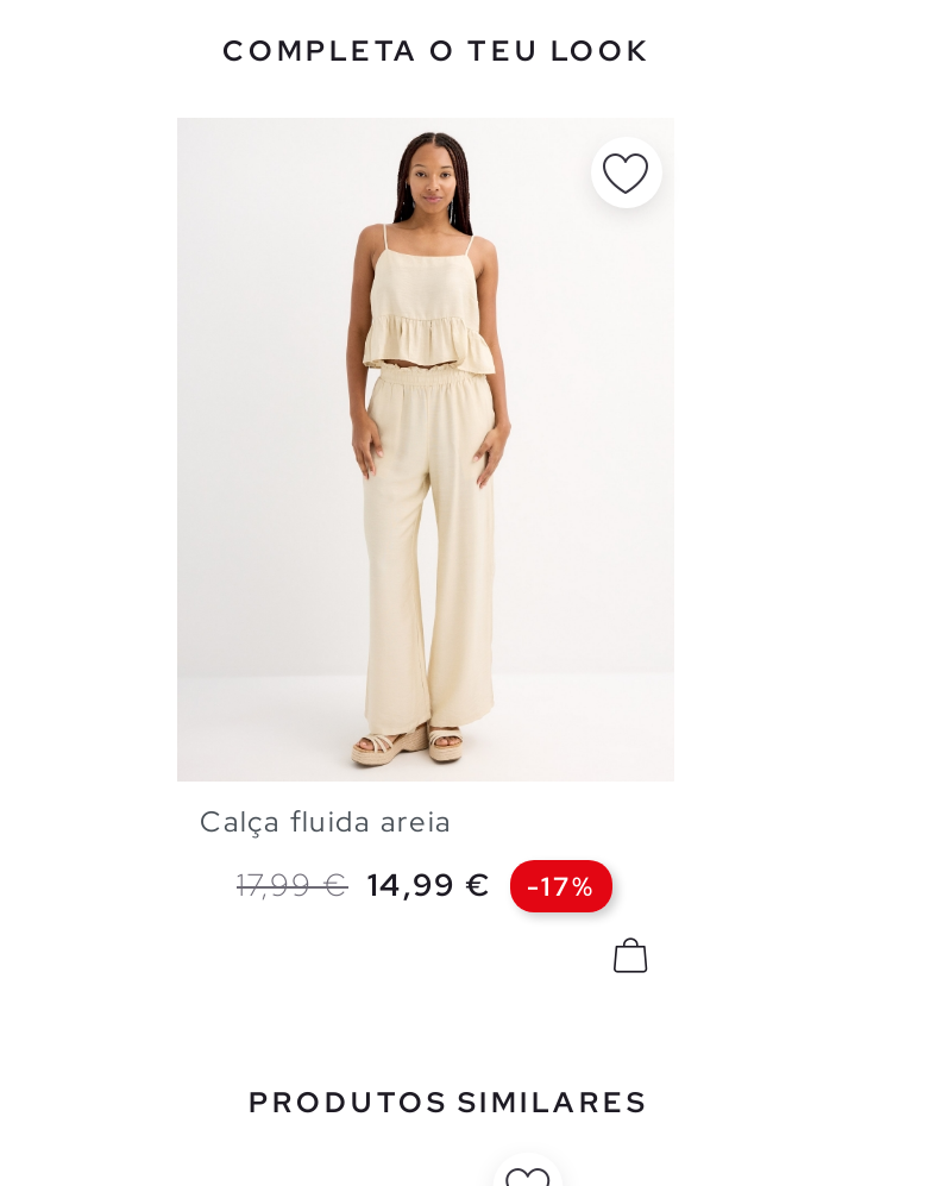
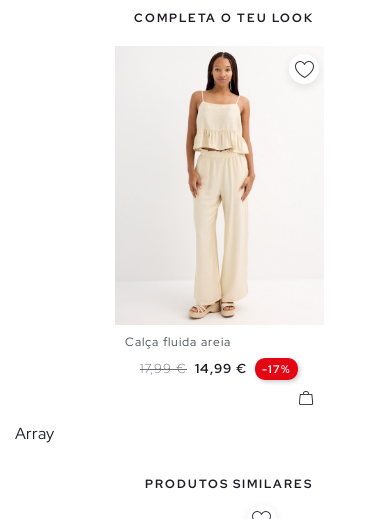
+ Array
